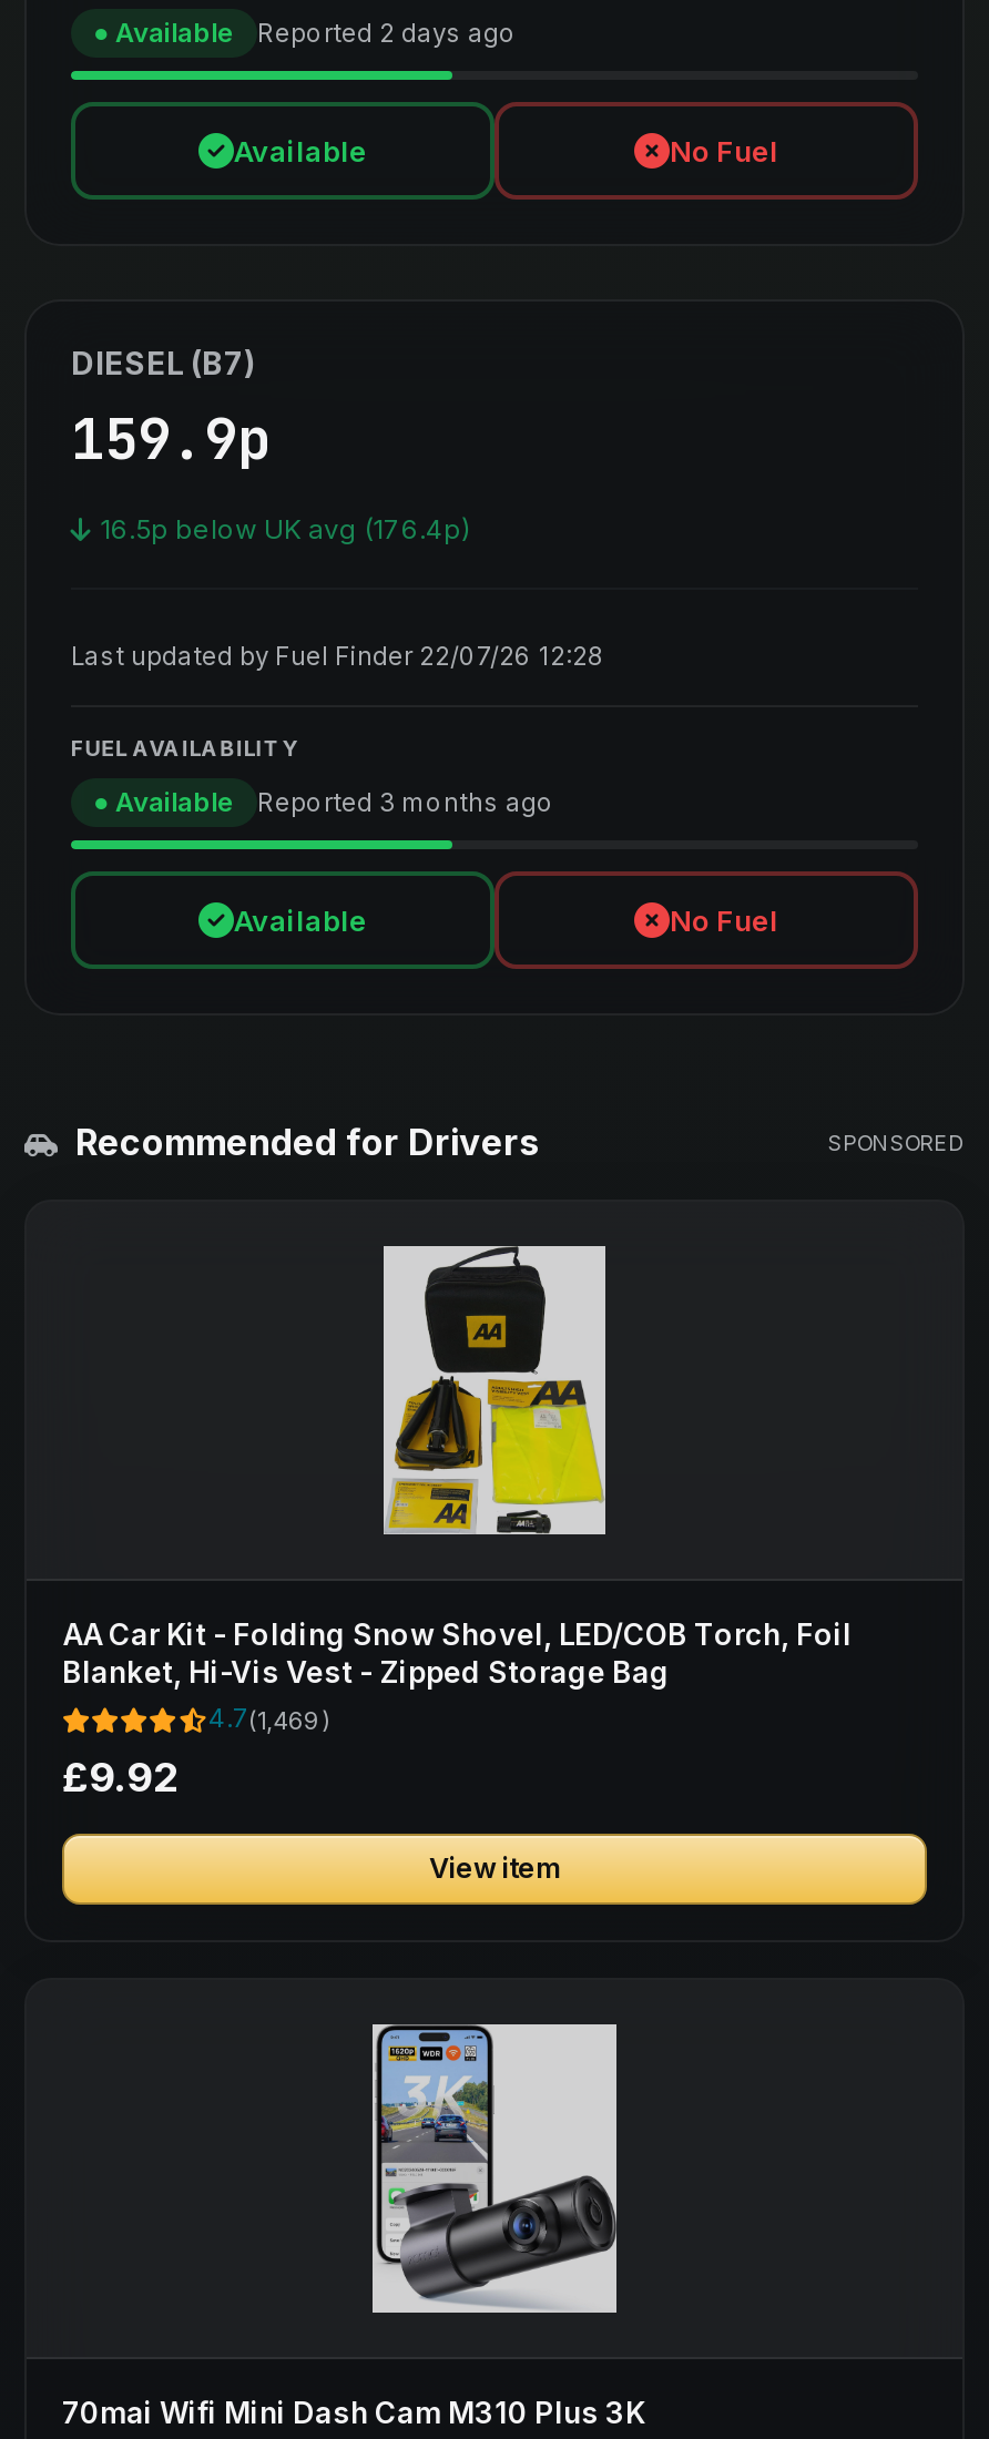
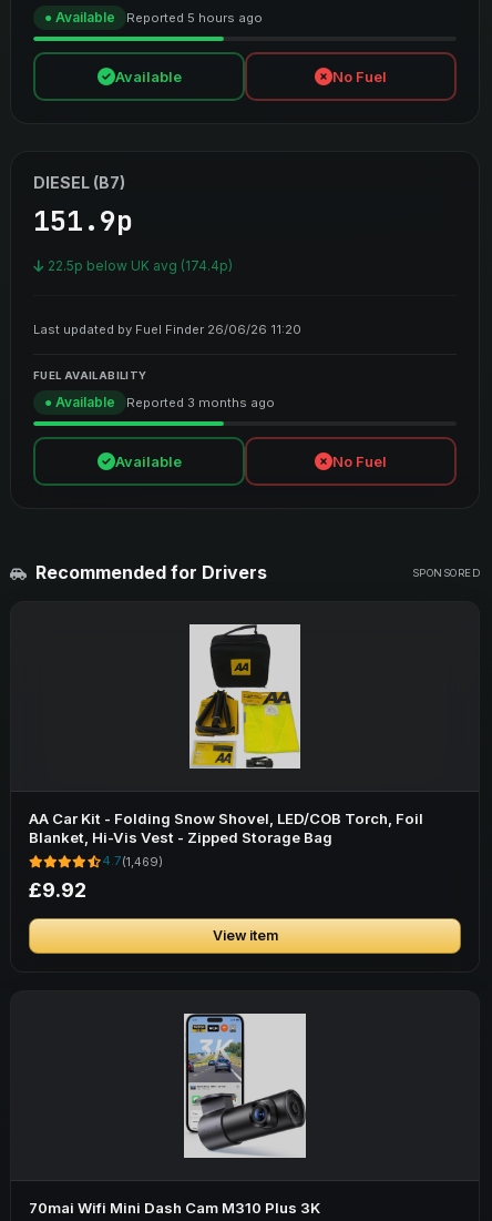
- Reported 2 days ago
+ Reported 5 hours ago

- 159.9p
+ 151.9p

- 16.5p below UK avg (176.4p)
+ 22.5p below UK avg (174.4p)

- Last updated by Fuel Finder 22/07/26 12:28
+ Last updated by Fuel Finder 26/06/26 11:20
